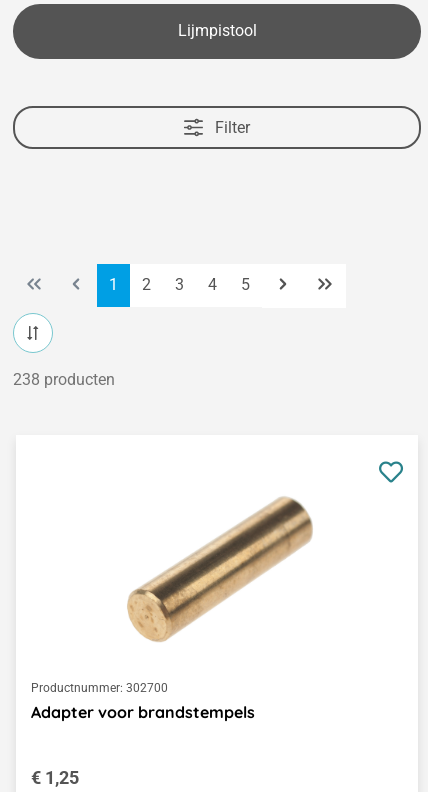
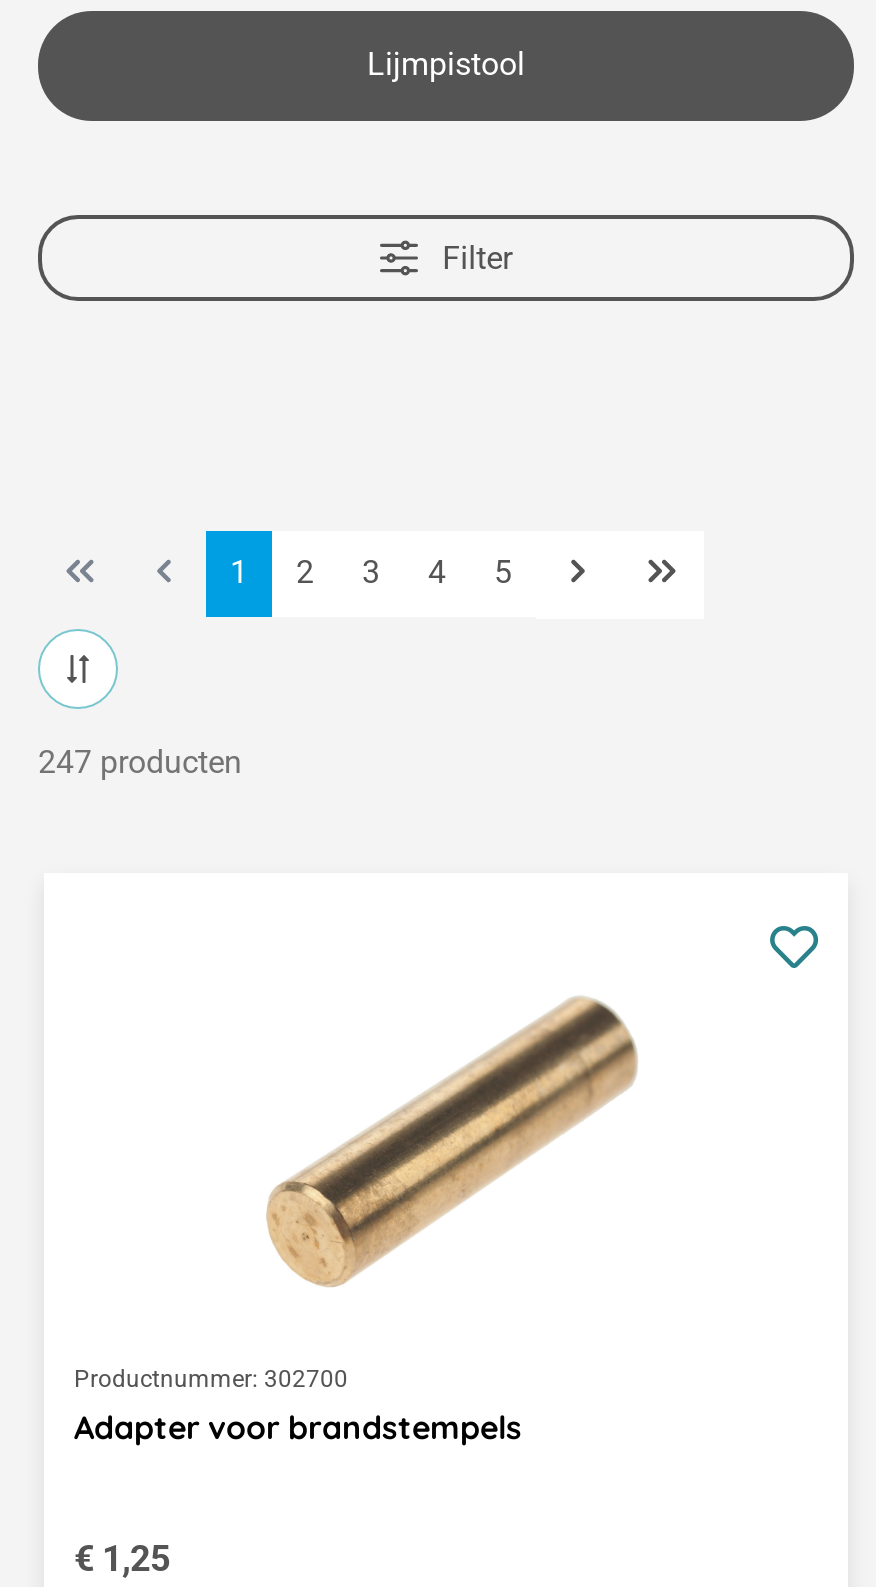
- 238 producten
+ 247 producten
